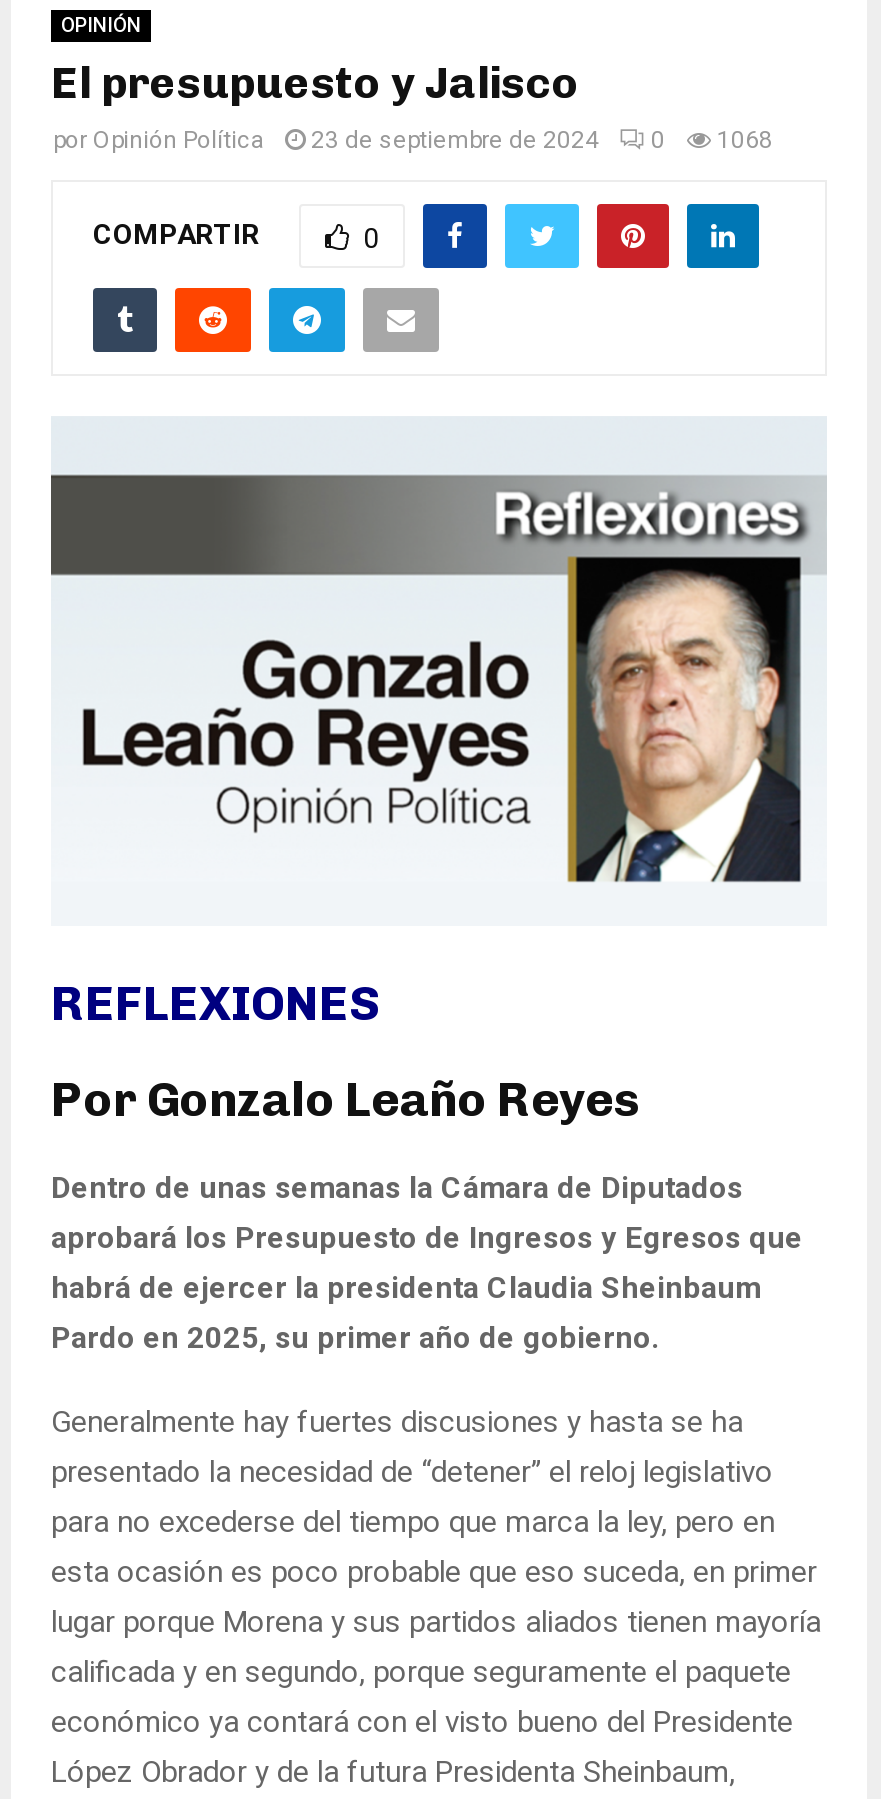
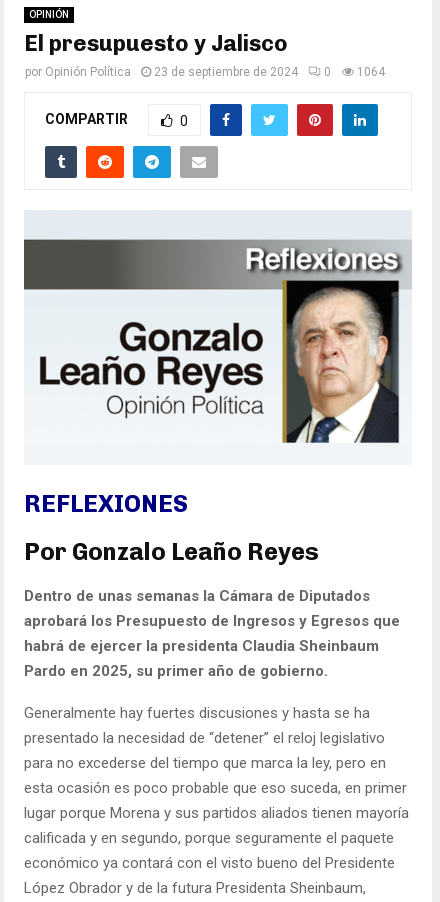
- por Opinión Política 23 de septiembre de 2024 0 1068
+ por Opinión Política 23 de septiembre de 2024 0 1064
